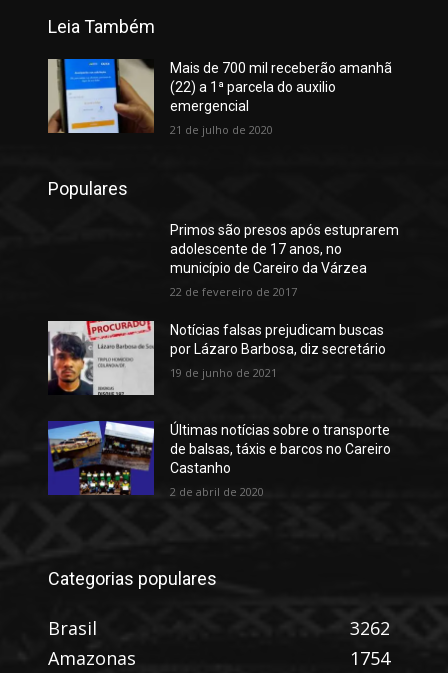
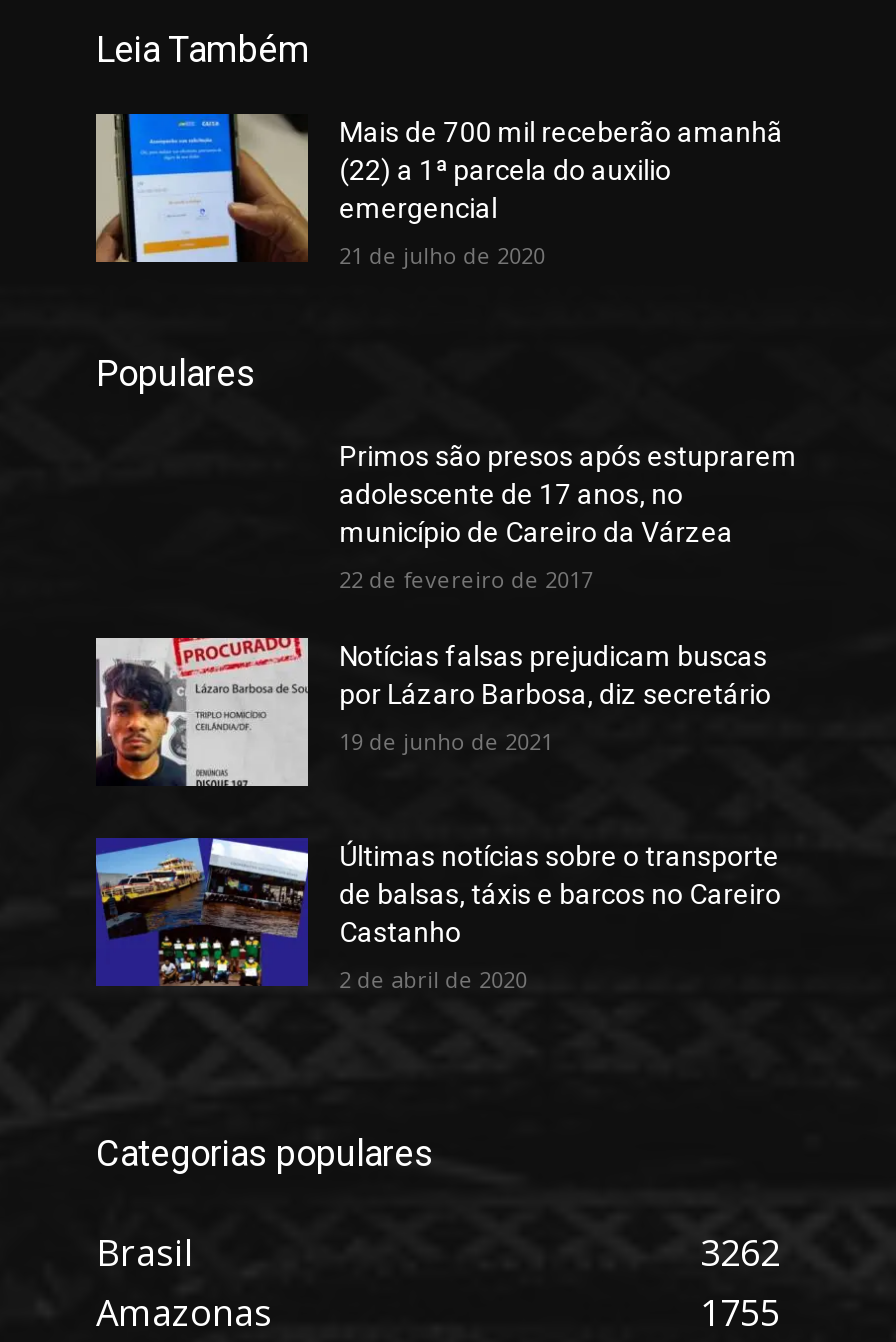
- 1754
+ 1755
